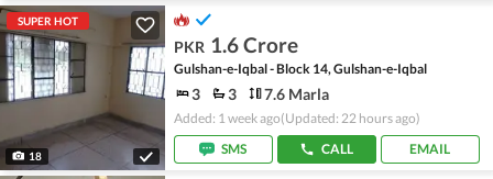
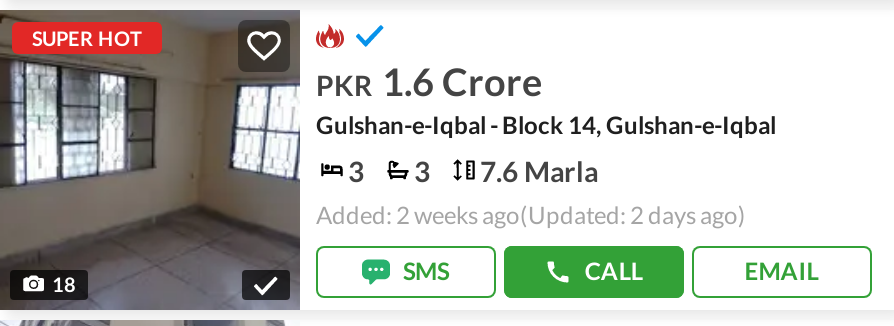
- Added: 1 week ago(Updated: 22 hours ago)
+ Added: 2 weeks ago(Updated: 2 days ago)
